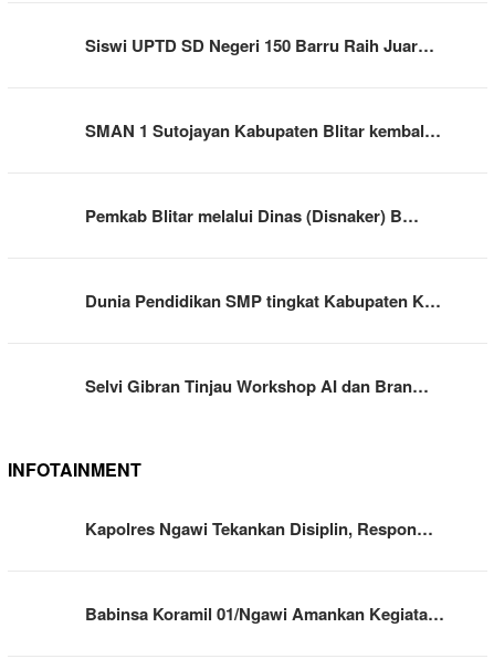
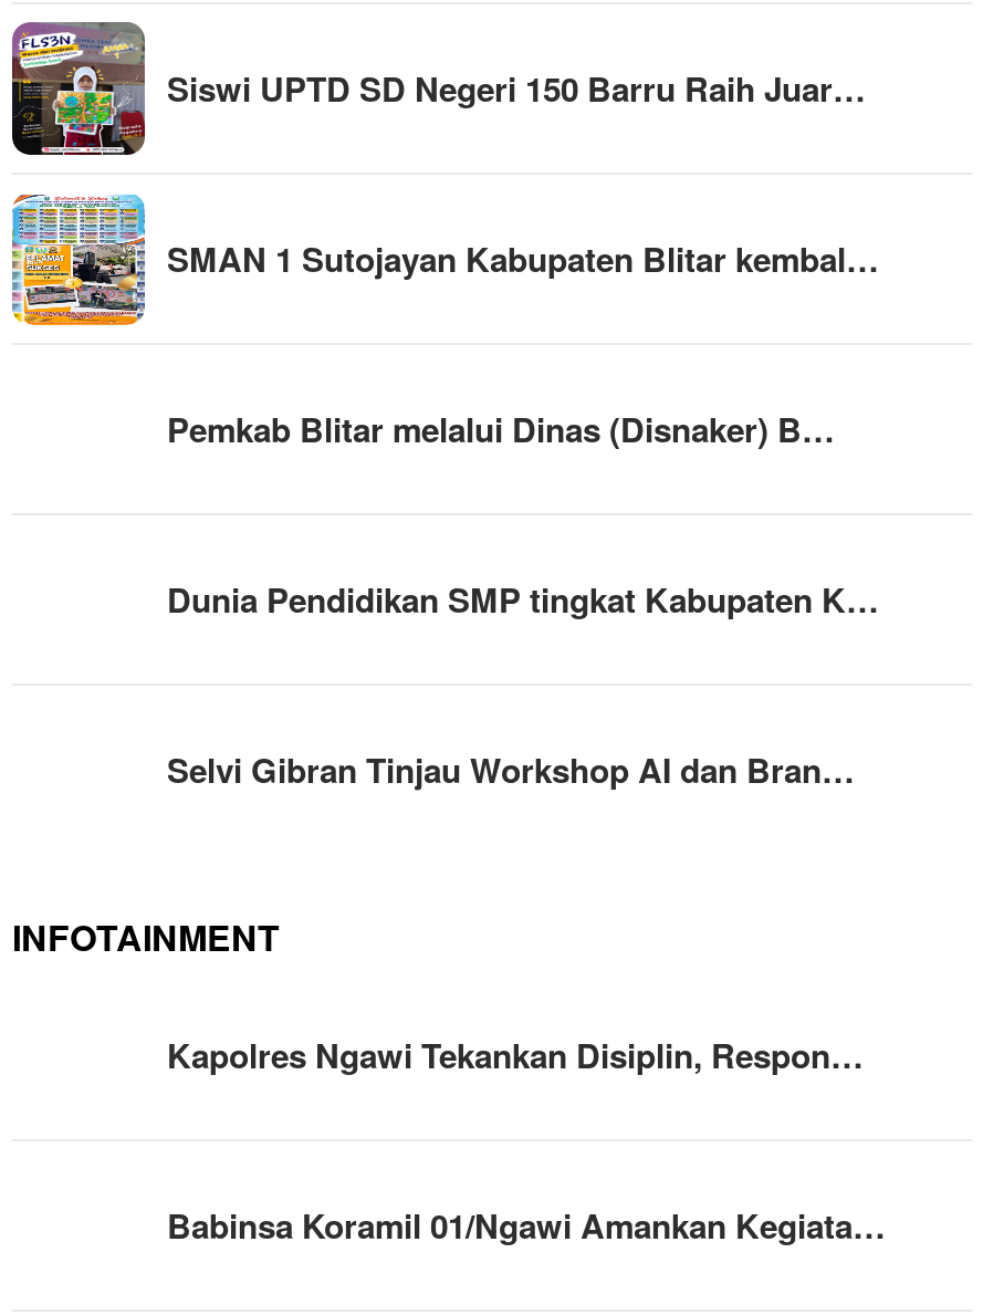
+ [image]

+ [image]
